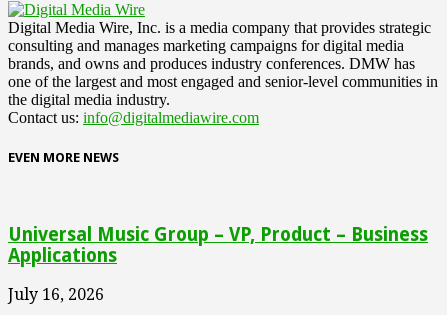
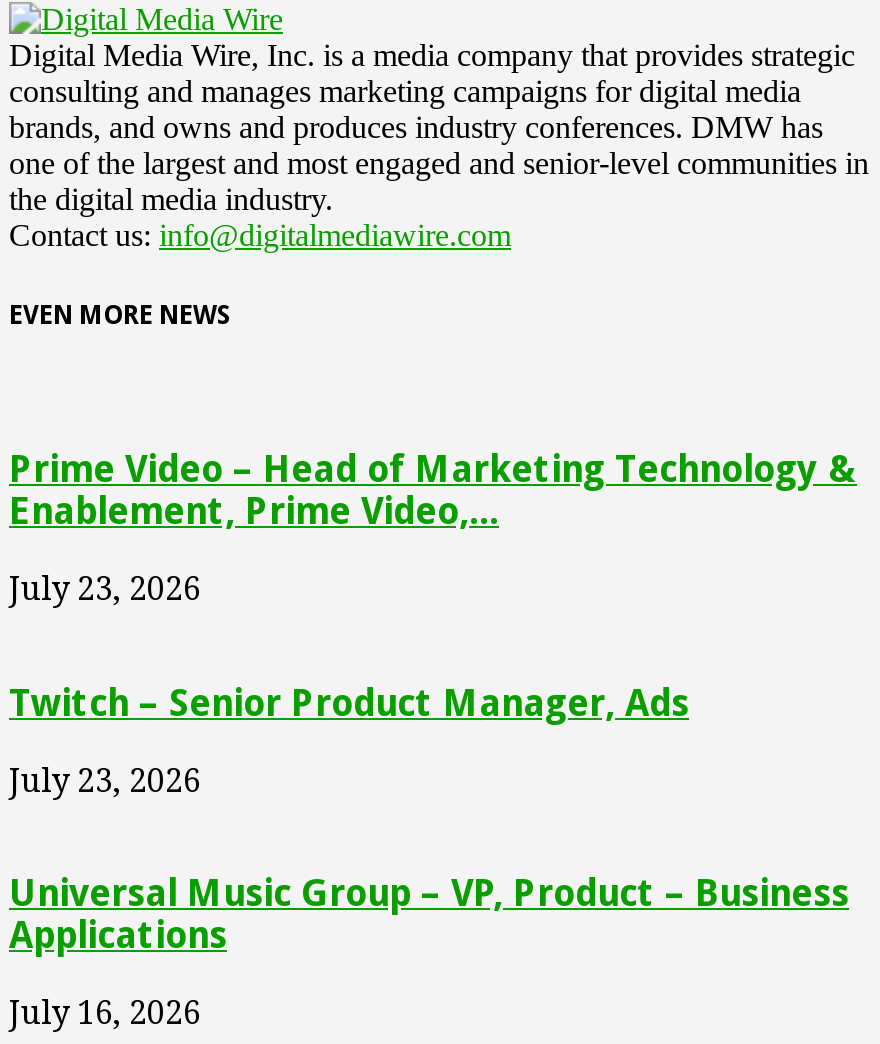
+ Prime Video – Head of Marketing Technology &
+ Enablement, Prime Video,...
+ July 23, 2026
+ Twitch – Senior Product Manager, Ads
+ July 23, 2026
